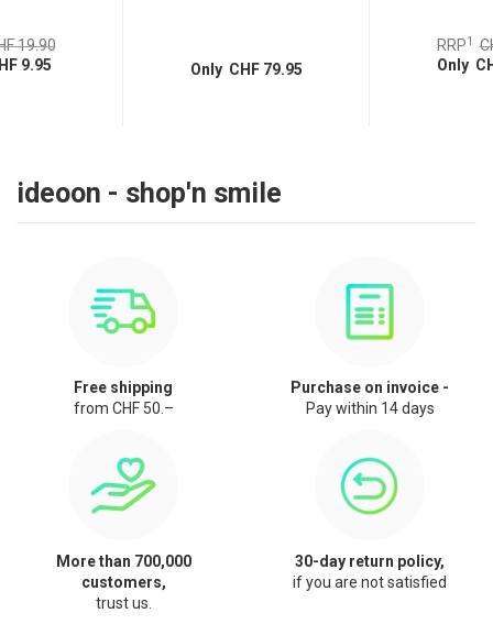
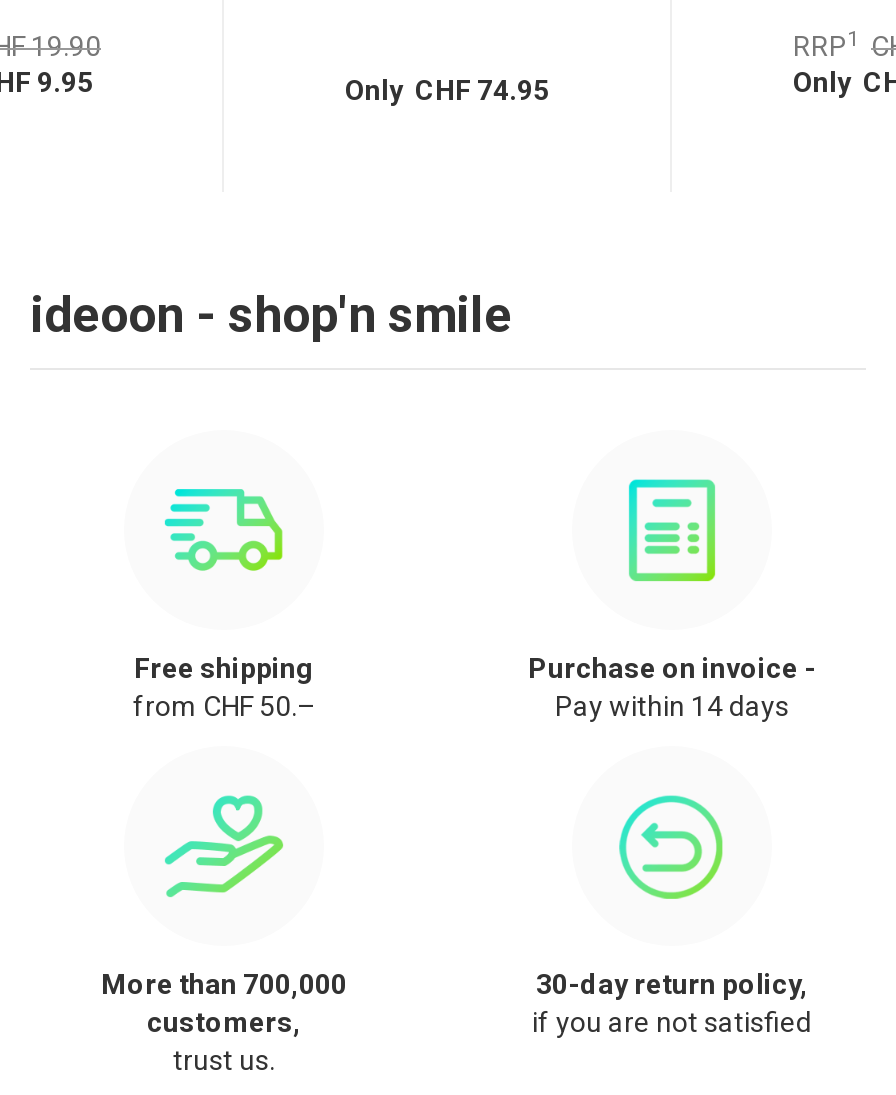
- Only CHF 79.95
+ Only CHF 74.95
